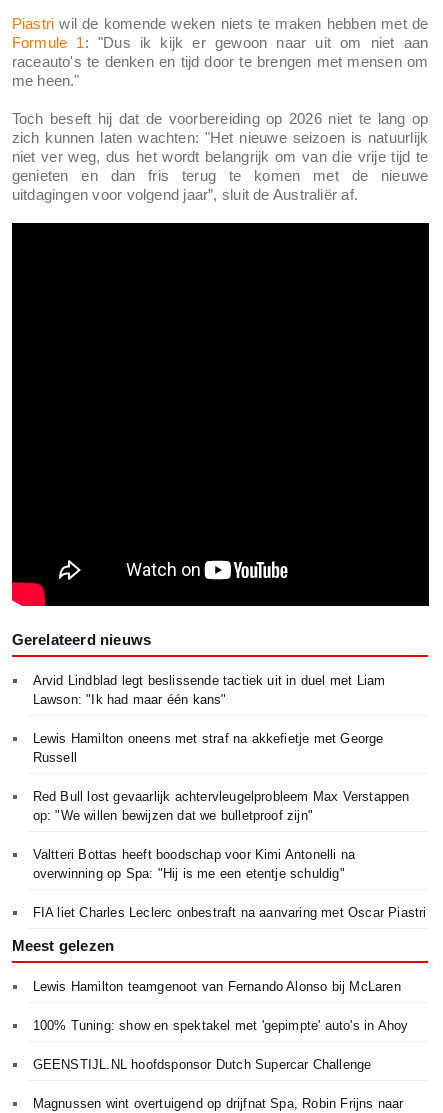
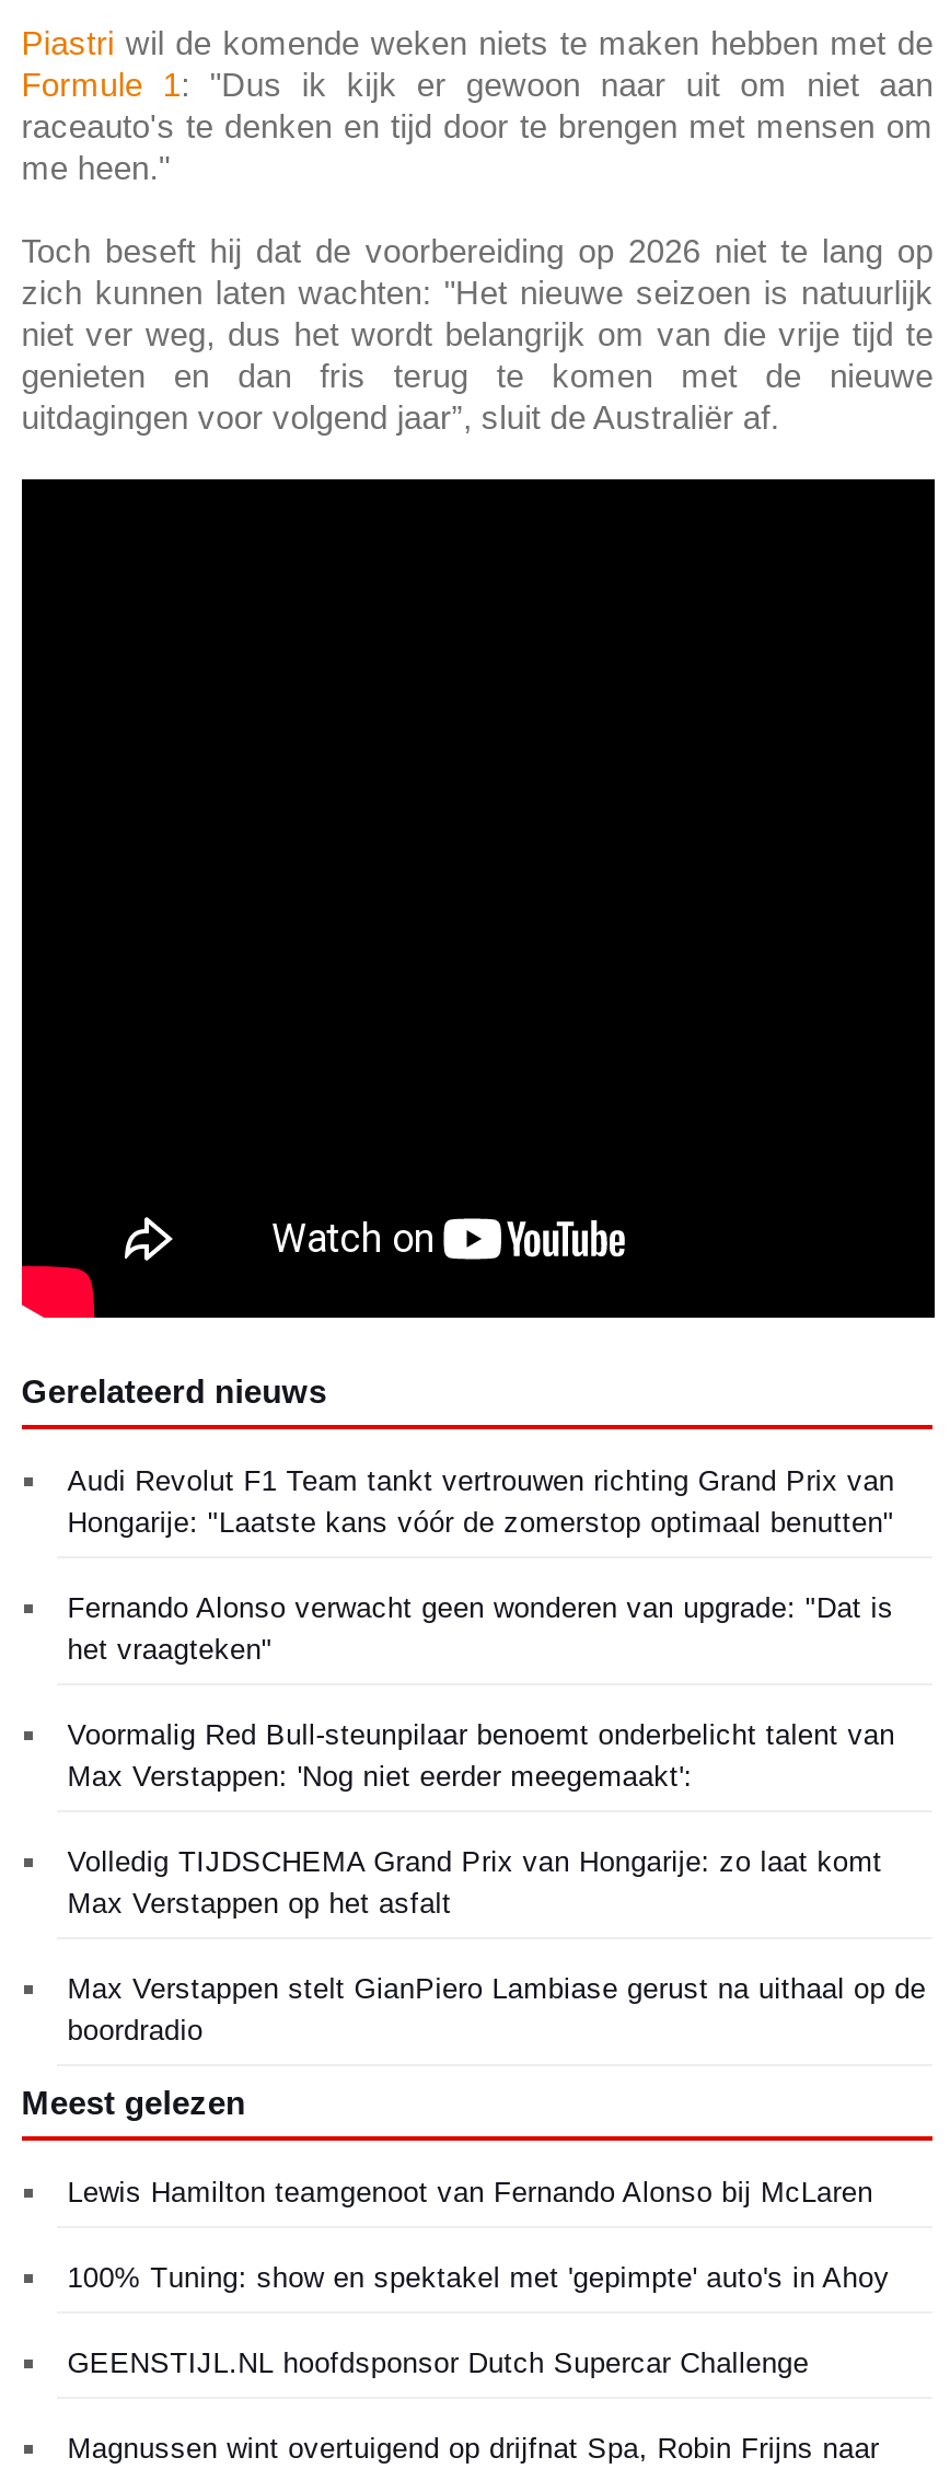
- Arvid Lindblad legt beslissende tactiek uit in duel met Liam
- Lawson: "Ik had maar één kans"
+ Audi Revolut F1 Team tankt vertrouwen richting Grand Prix van
+ Hongarije: "Laatste kans vóór de zomerstop optimaal benutten"

- Lewis Hamilton oneens met straf na akkefietje met George
- Russell
+ Fernando Alonso verwacht geen wonderen van upgrade: "Dat is
+ het vraagteken"

- Red Bull lost gevaarlijk achtervleugelprobleem Max Verstappen
- op: "We willen bewijzen dat we bulletproof zijn"
+ Voormalig Red Bull-steunpilaar benoemt onderbelicht talent van
+ Max Verstappen: 'Nog niet eerder meegemaakt':

- Valtteri Bottas heeft boodschap voor Kimi Antonelli na
- overwinning op Spa: "Hij is me een etentje schuldig"
+ Volledig TIJDSCHEMA Grand Prix van Hongarije: zo laat komt
+ Max Verstappen op het asfalt

- FIA liet Charles Leclerc onbestraft na aanvaring met Oscar Piastri
+ Max Verstappen stelt GianPiero Lambiase gerust na uithaal op de
+ boordradio
